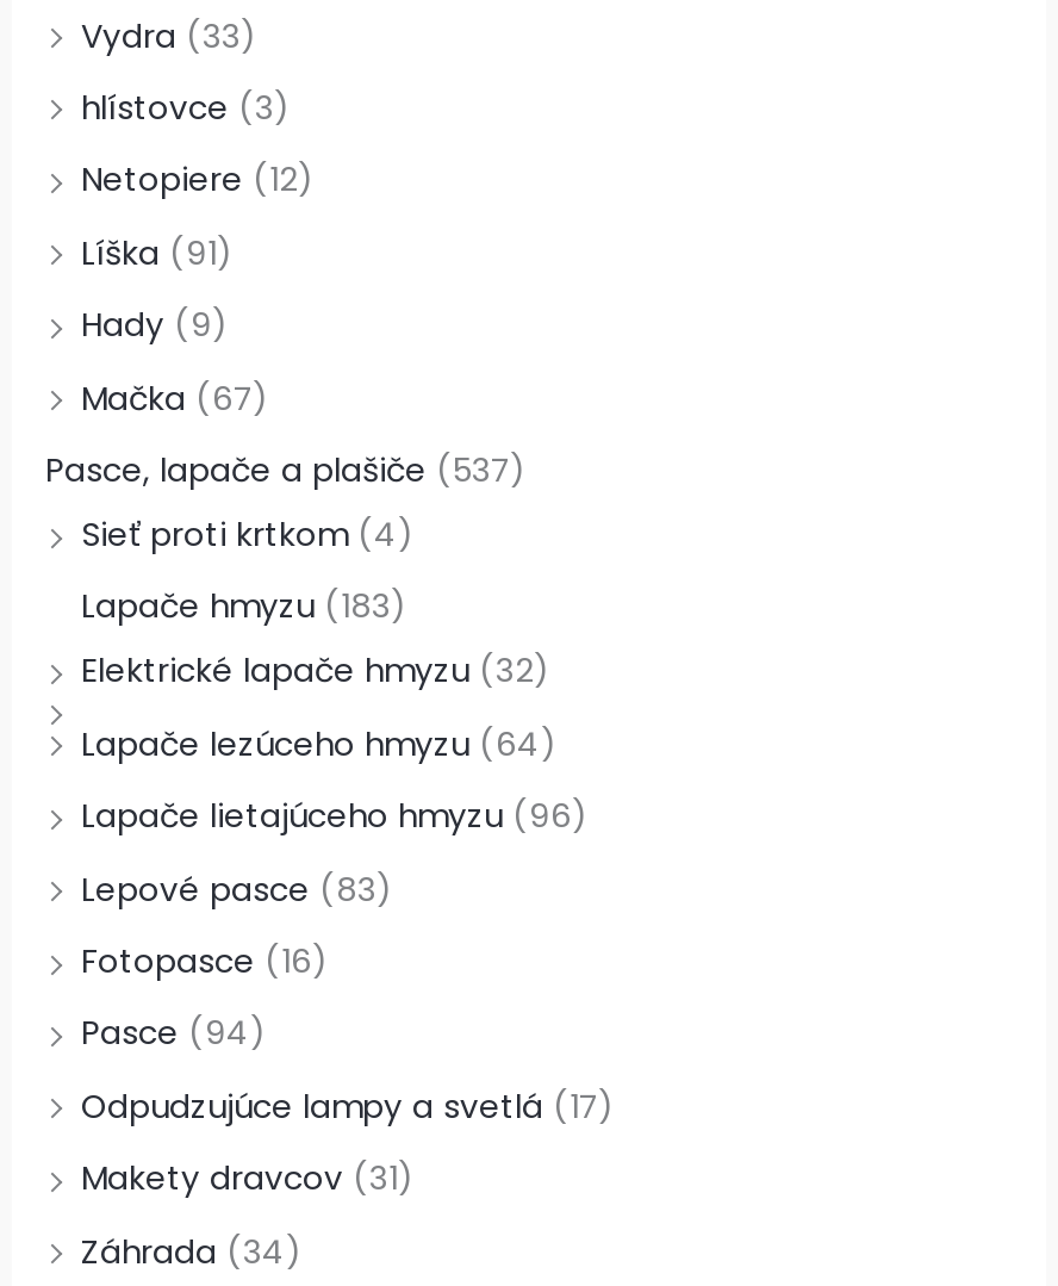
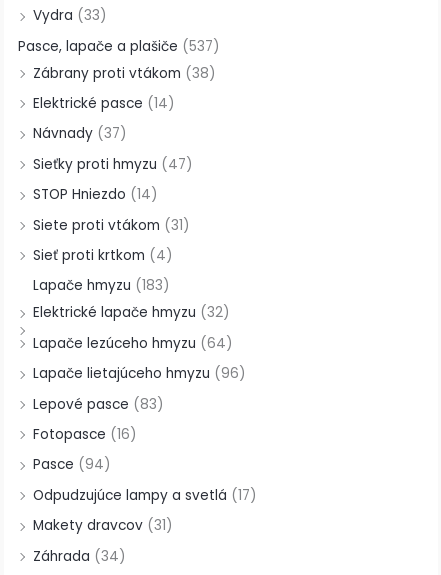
- hlístovce (3)
- Netopiere (12)
- Líška (91)
- Hady (9)
- Mačka (67)

moved up: Pasce, lapače a plašiče (537)

+ Zábrany proti vtákom (38)
+ Elektrické pasce (14)
+ Návnady (37)
+ Sieťky proti hmyzu (47)
+ STOP Hniezdo (14)
+ Siete proti vtákom (31)
